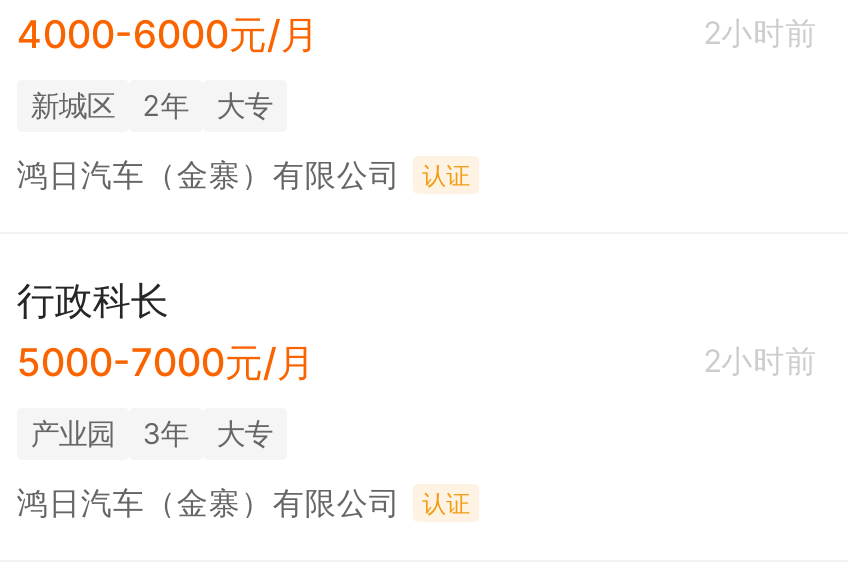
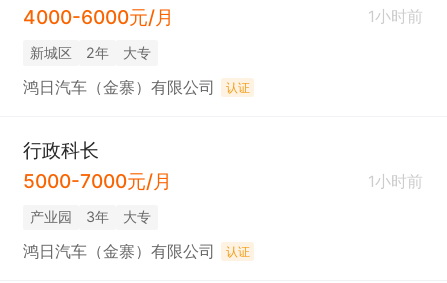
- 2小时前
+ 1小时前

- 2小时前
+ 1小时前
